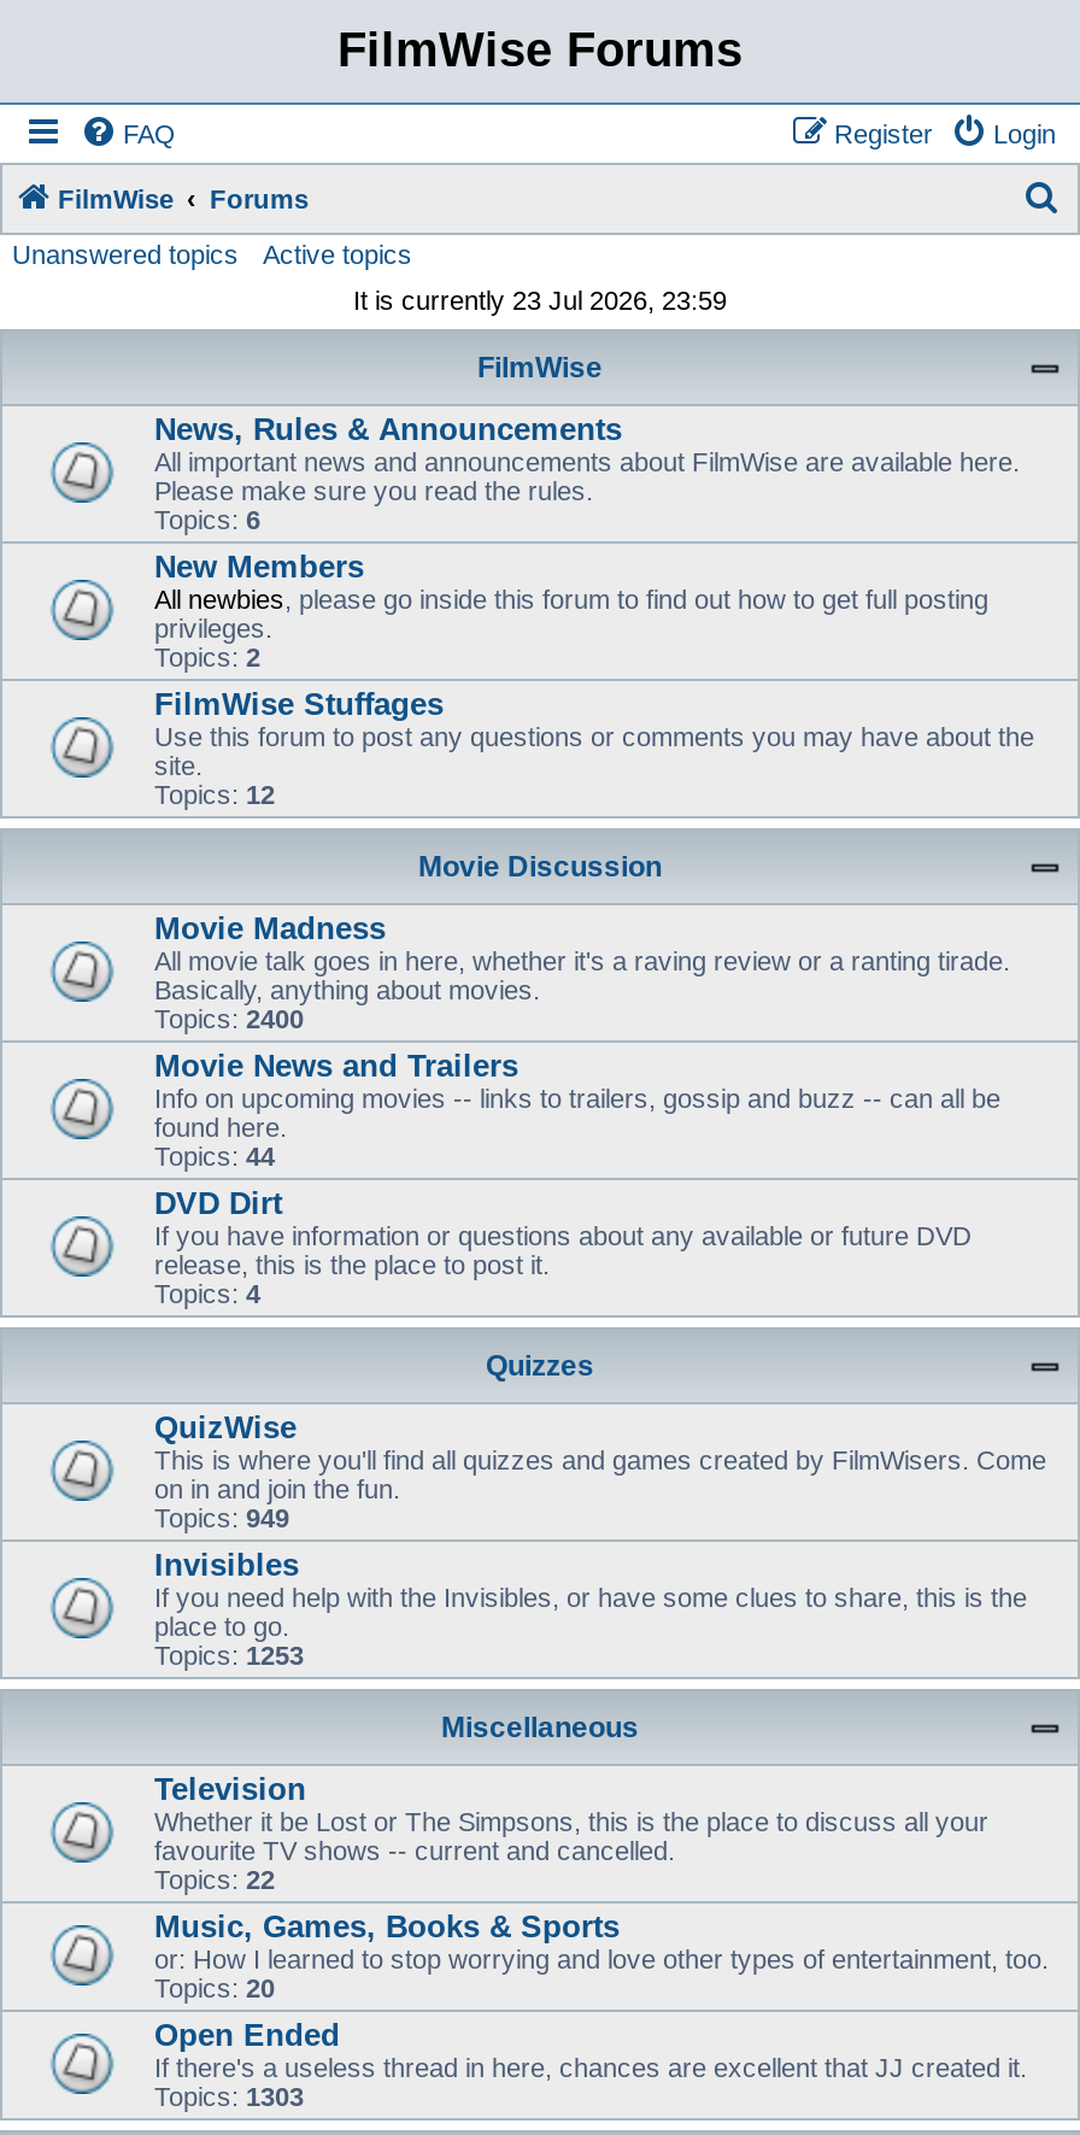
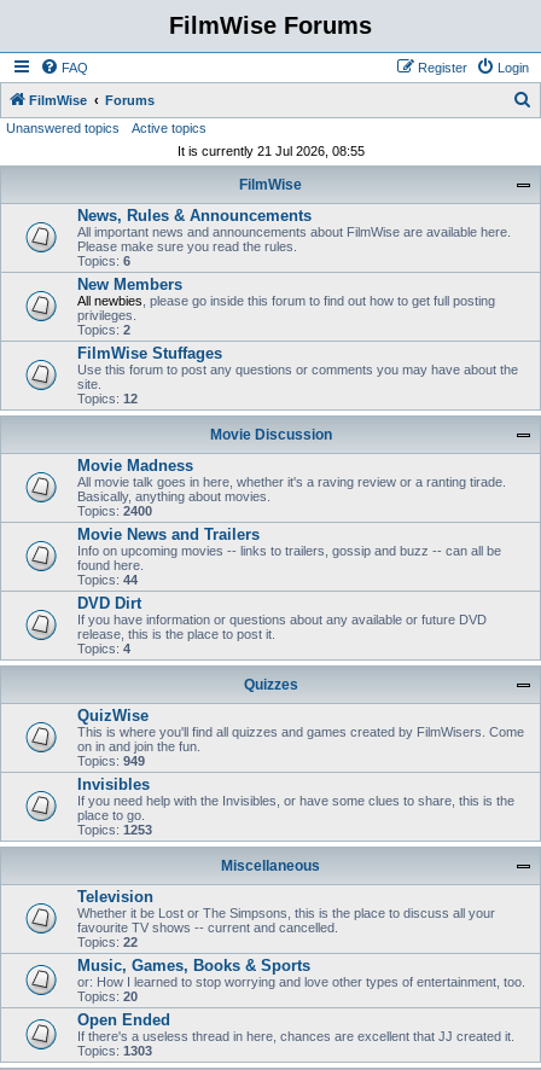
- It is currently 23 Jul 2026, 23:59
+ It is currently 21 Jul 2026, 08:55
